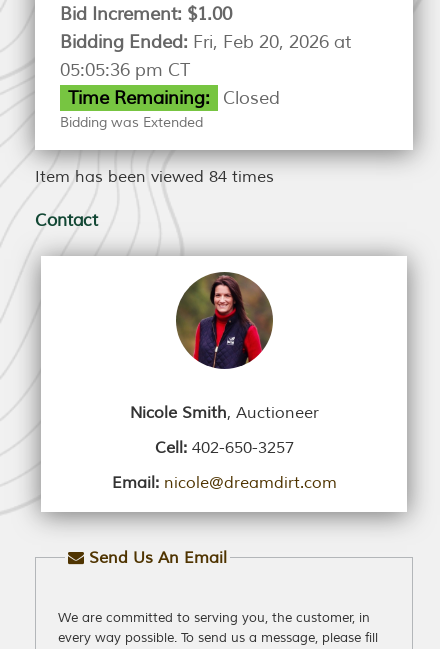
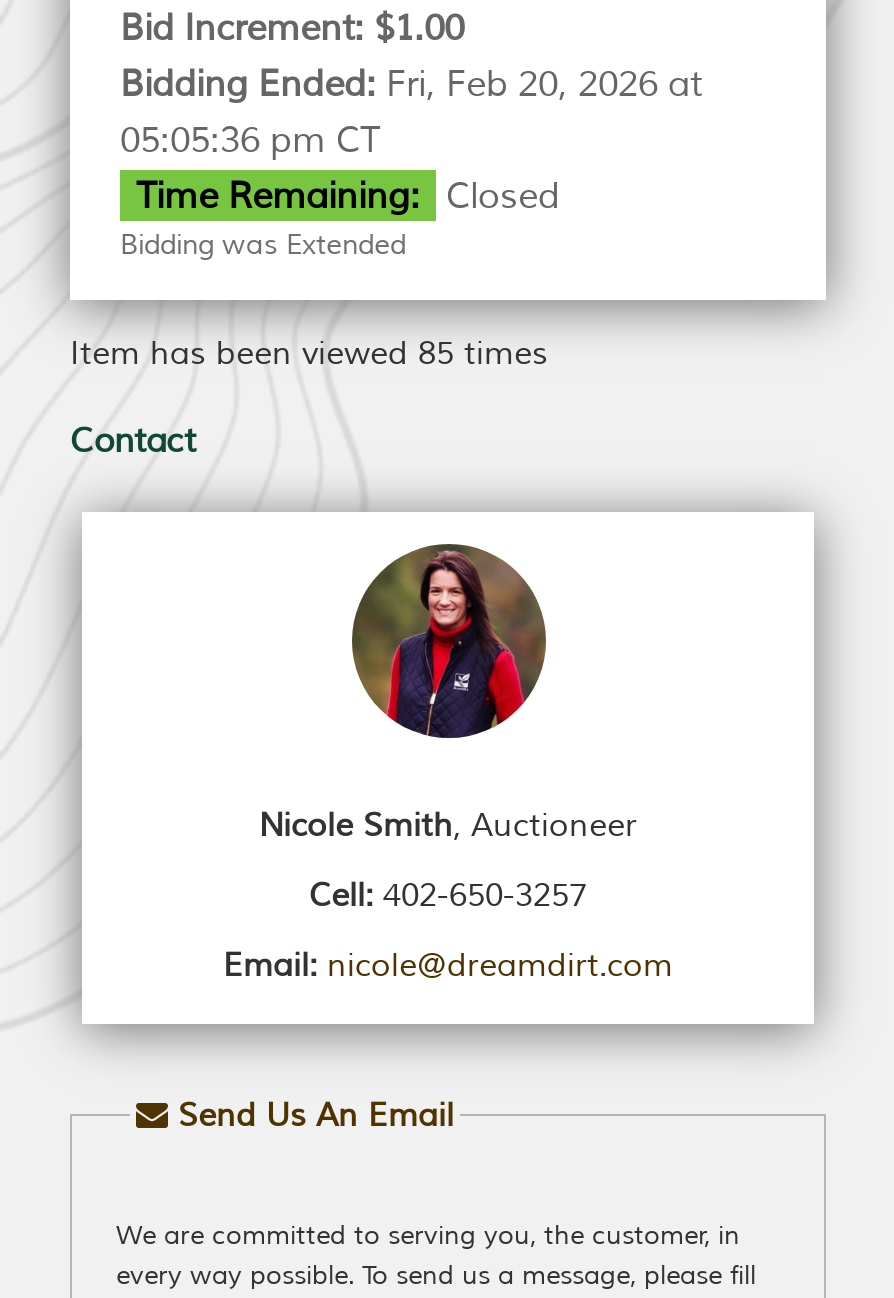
- Item has been viewed 84 times
+ Item has been viewed 85 times
